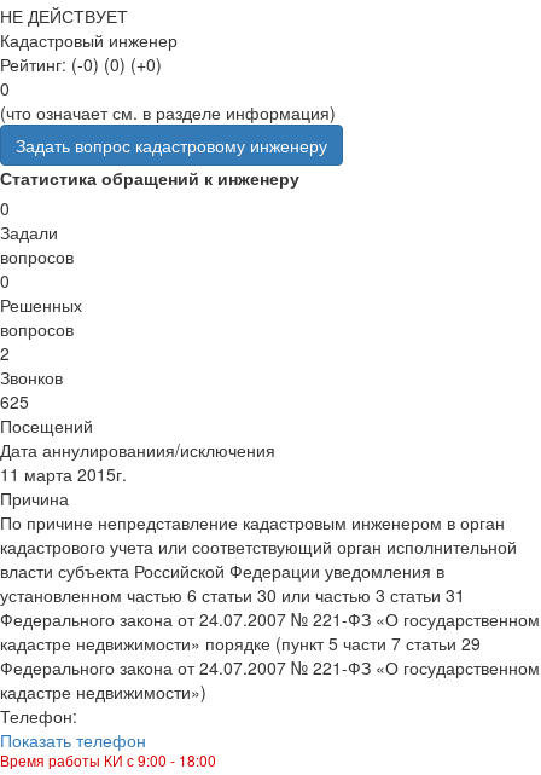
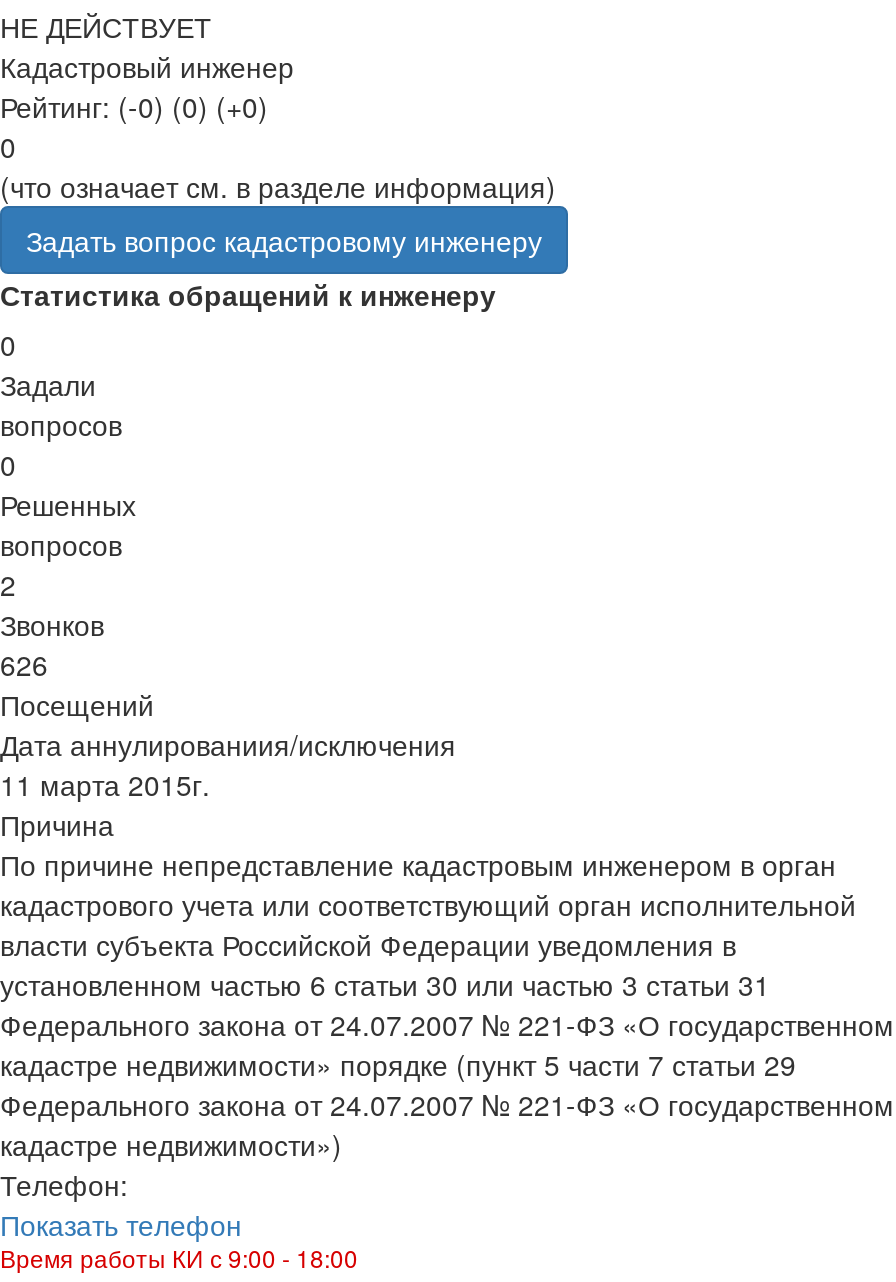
- 625
+ 626
